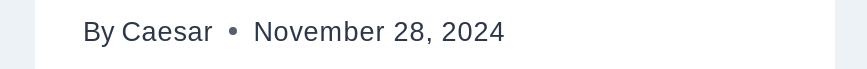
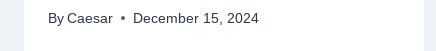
- By Caesar November 28, 2024
+ By Caesar December 15, 2024
